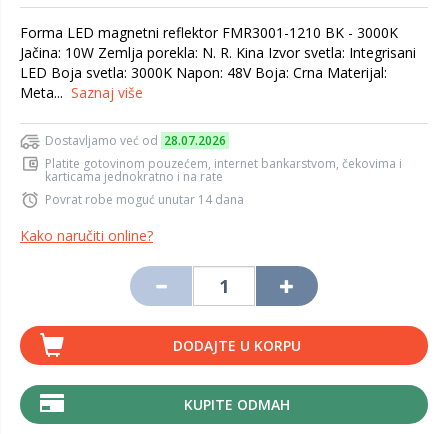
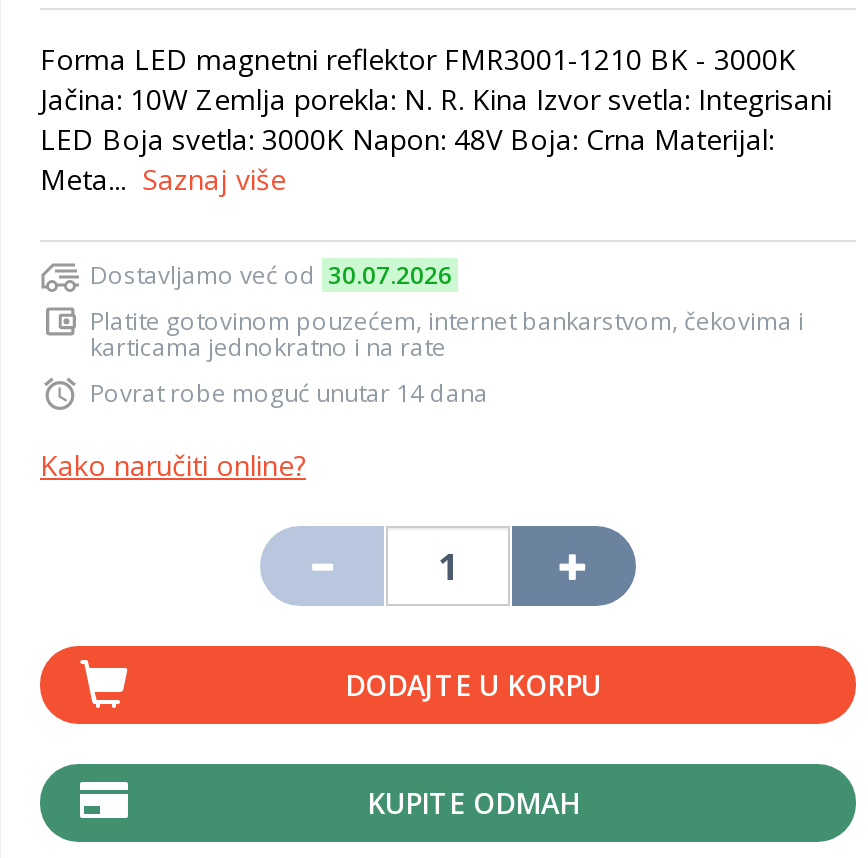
- Dostavljamo već od 28.07.2026
+ Dostavljamo već od 30.07.2026
